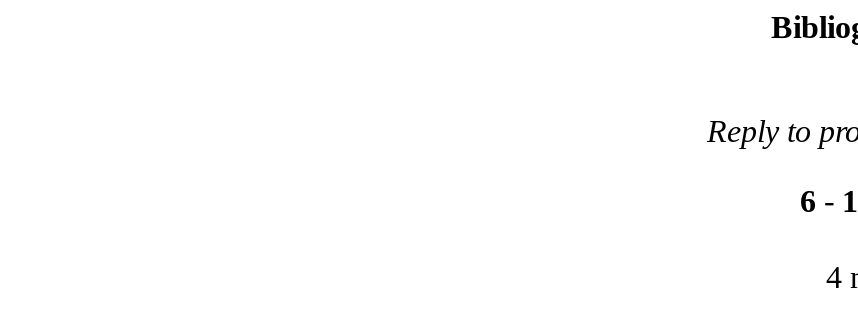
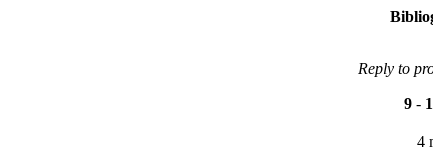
- 6 - 1
+ 9 - 1
